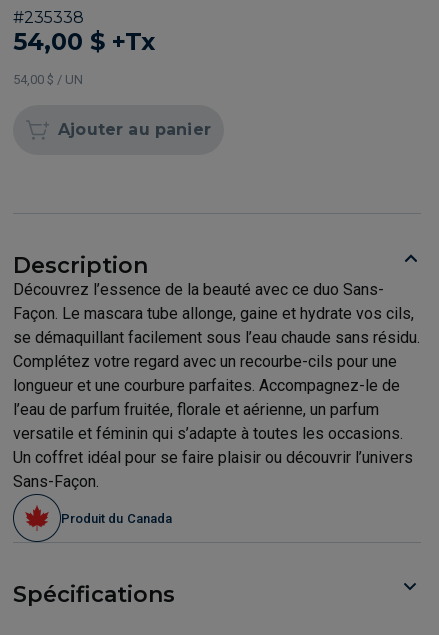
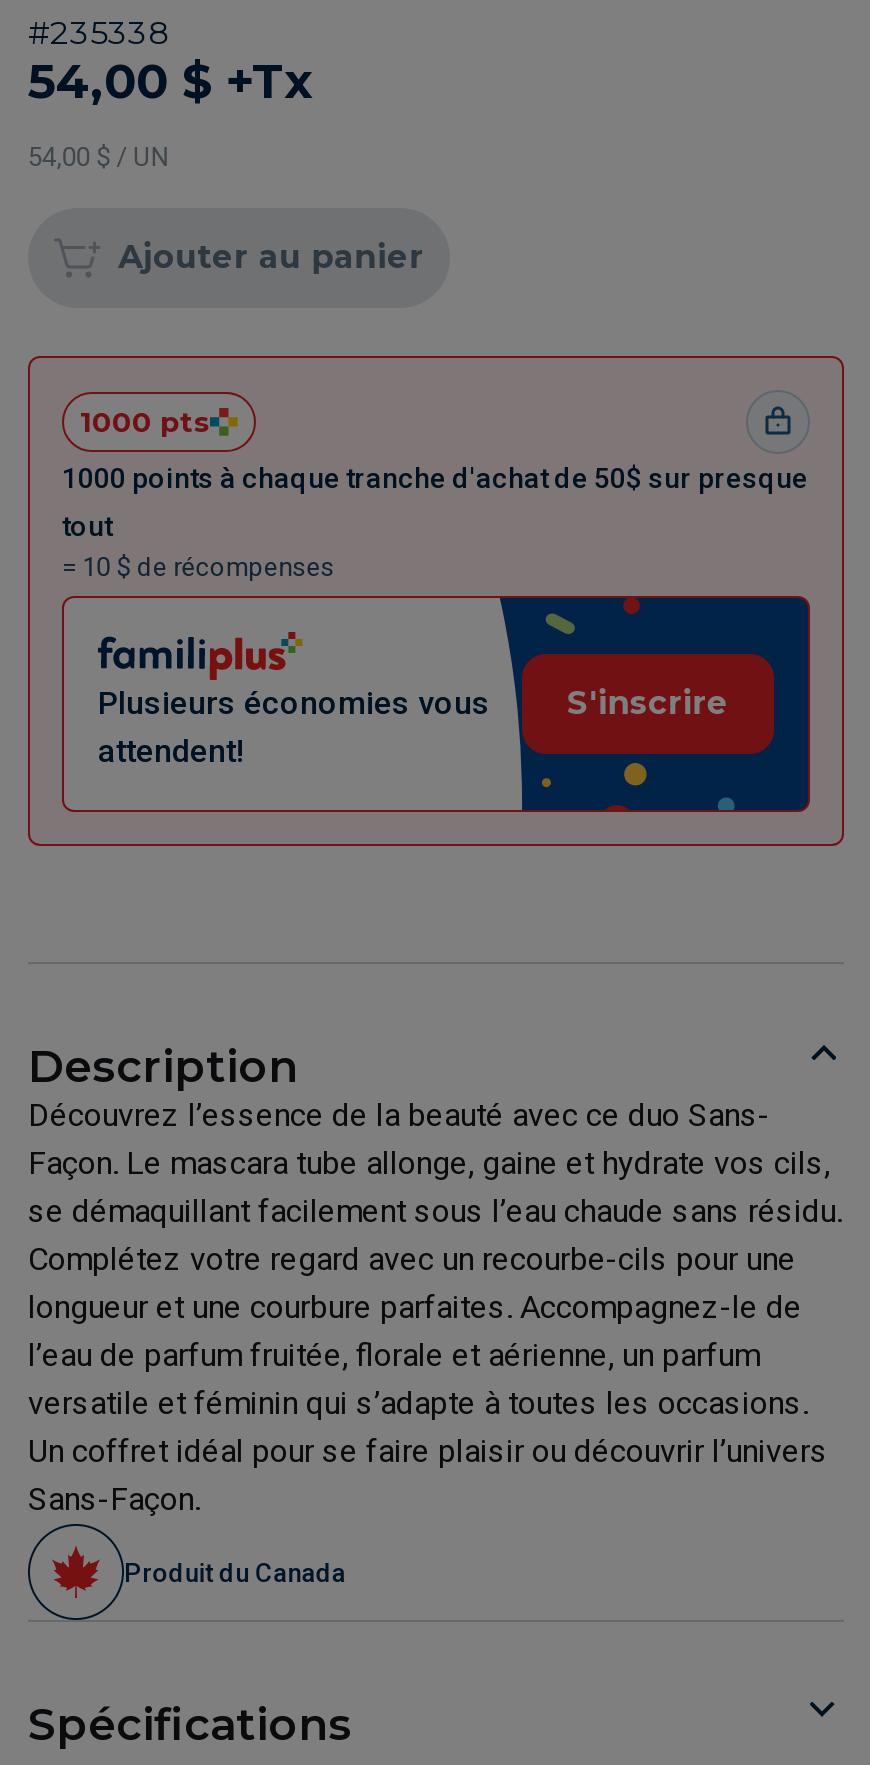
+ [image]
+ 1000 pts
+ 1000 points à chaque tranche d'achat de 50$ sur presque
+ tout
+ = 10 $ de récompenses

+ Plusieurs économies vous
+ attendent!

+ S'inscrire
